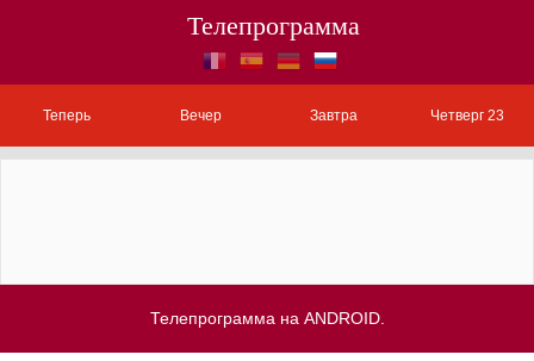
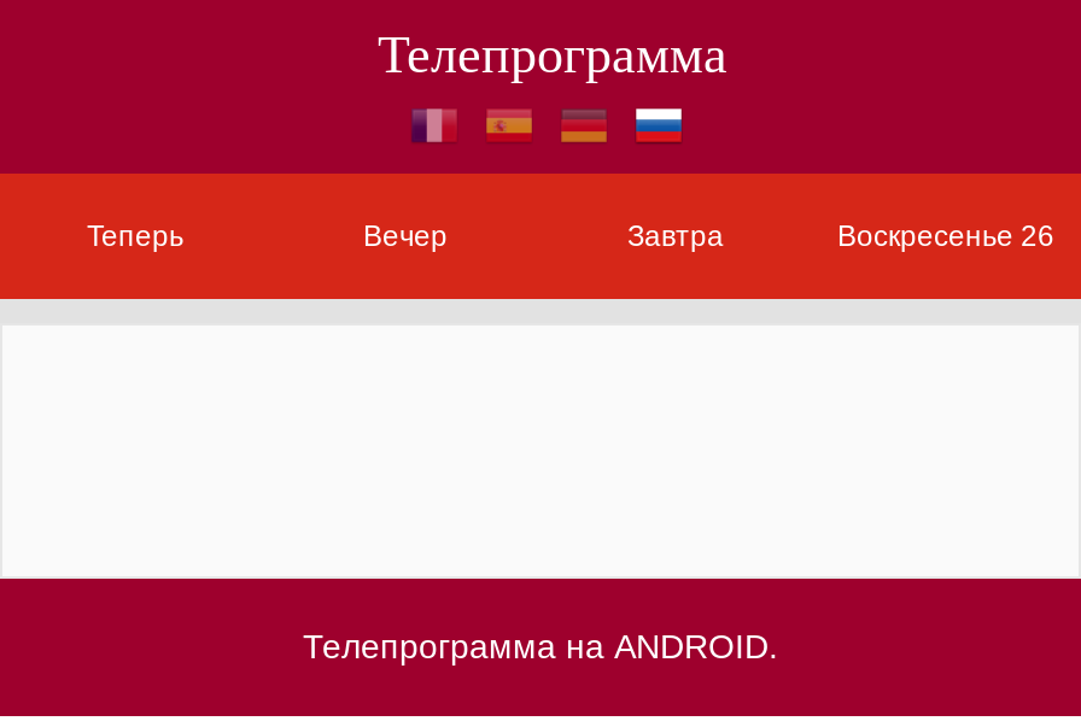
- Четверг 23
+ Воскресенье 26
